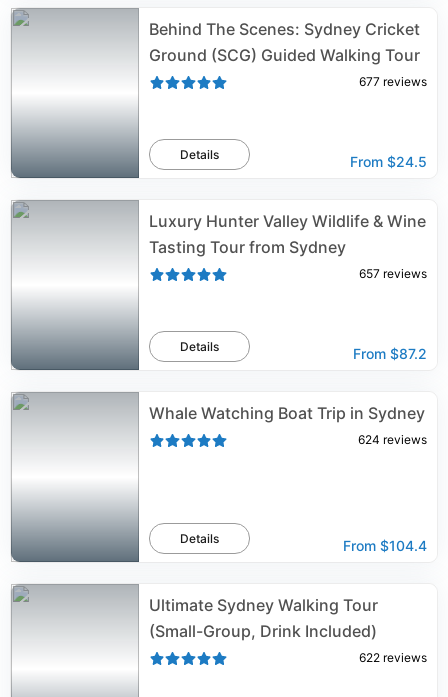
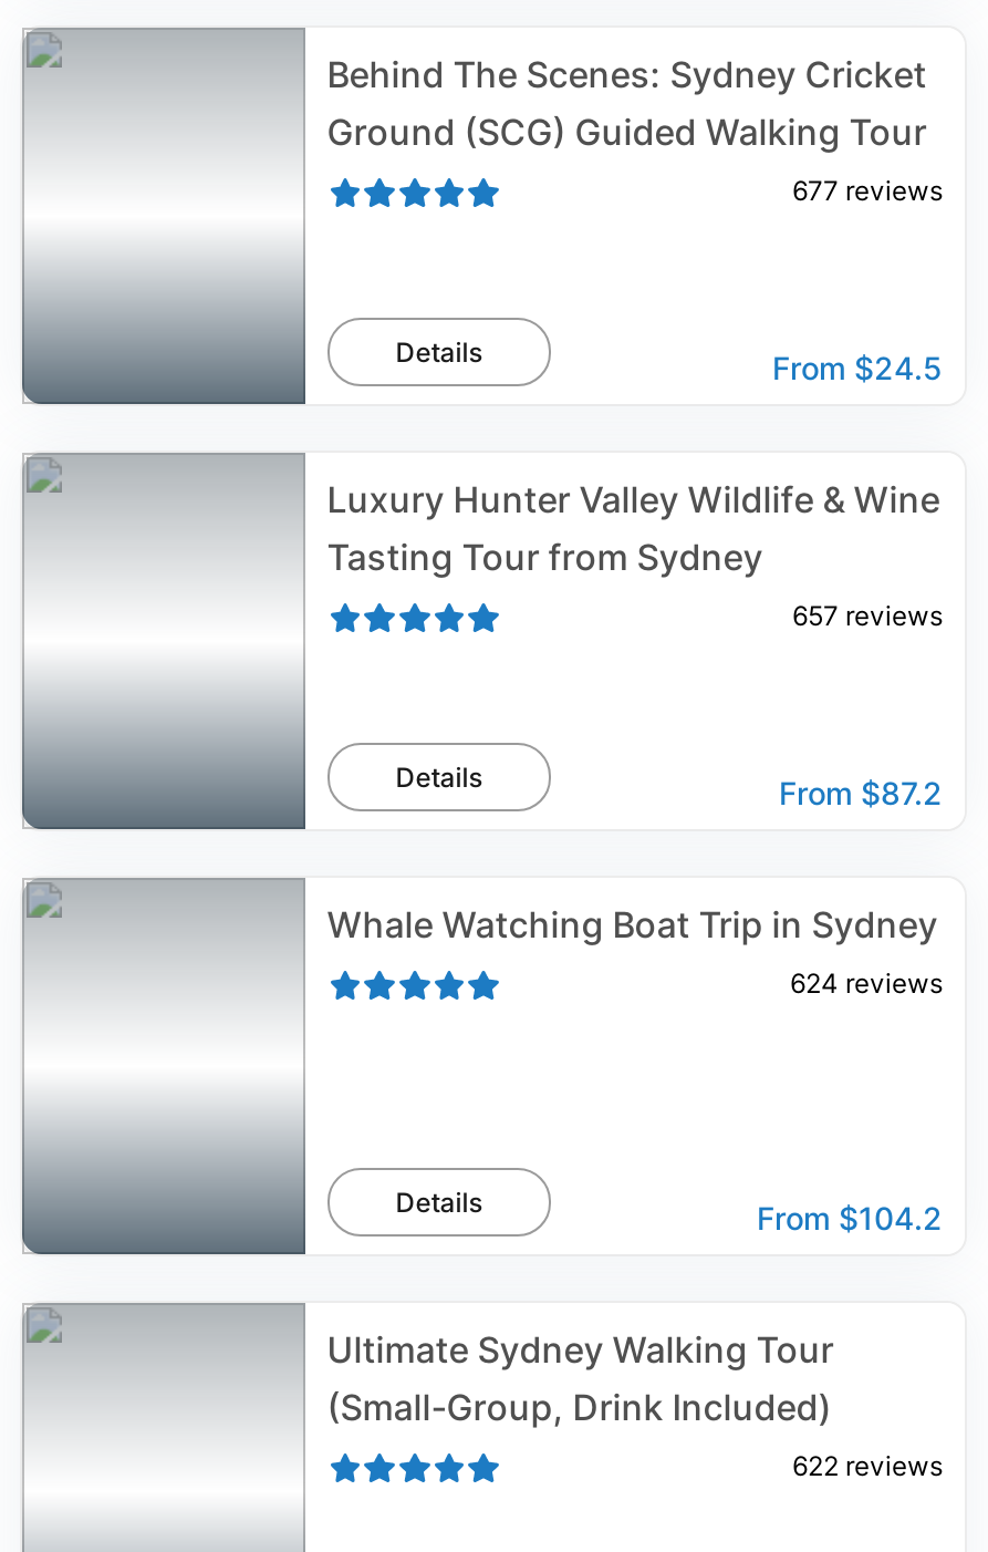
- From $104.4
+ From $104.2
